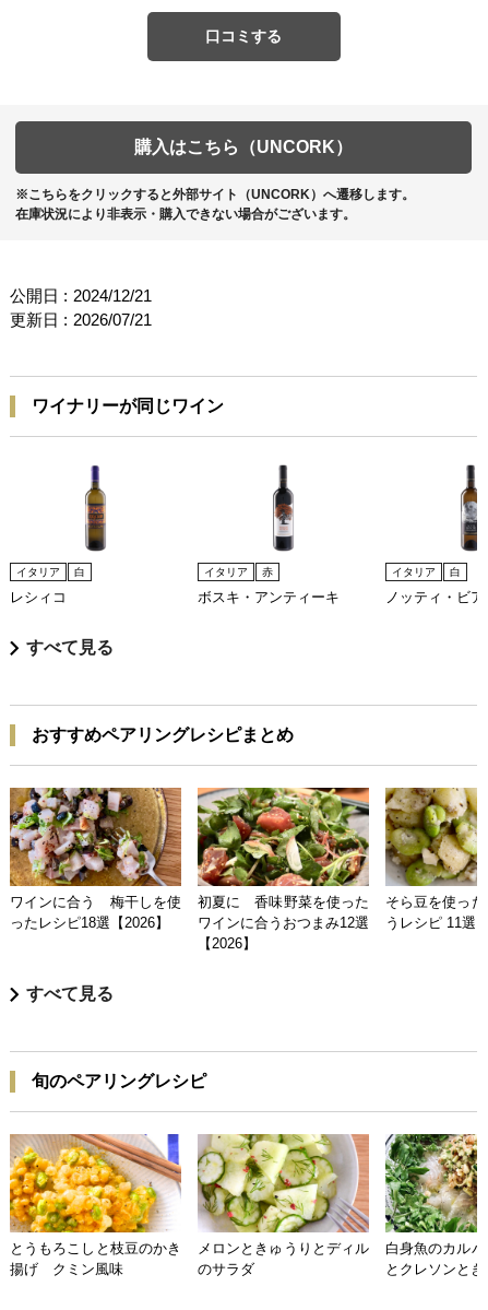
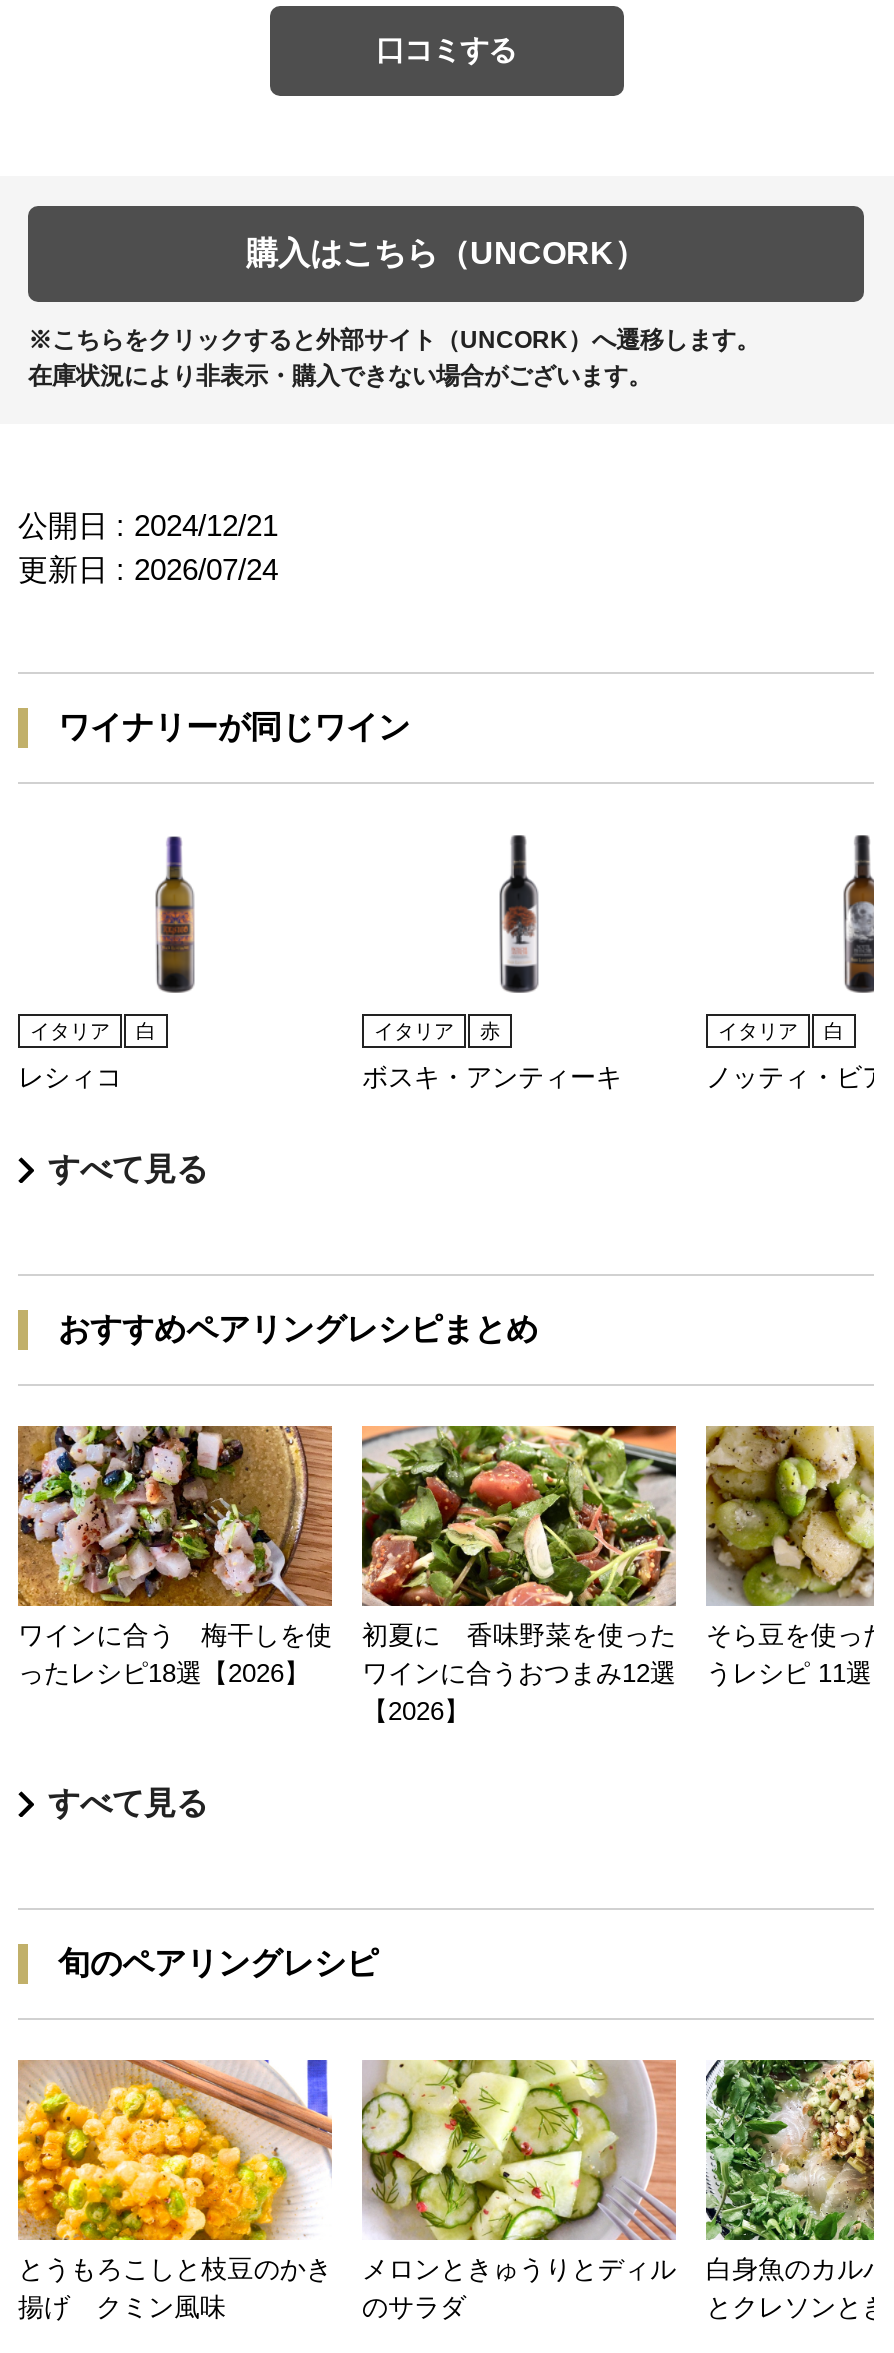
- 更新日 : 2026/07/21
+ 更新日 : 2026/07/24
